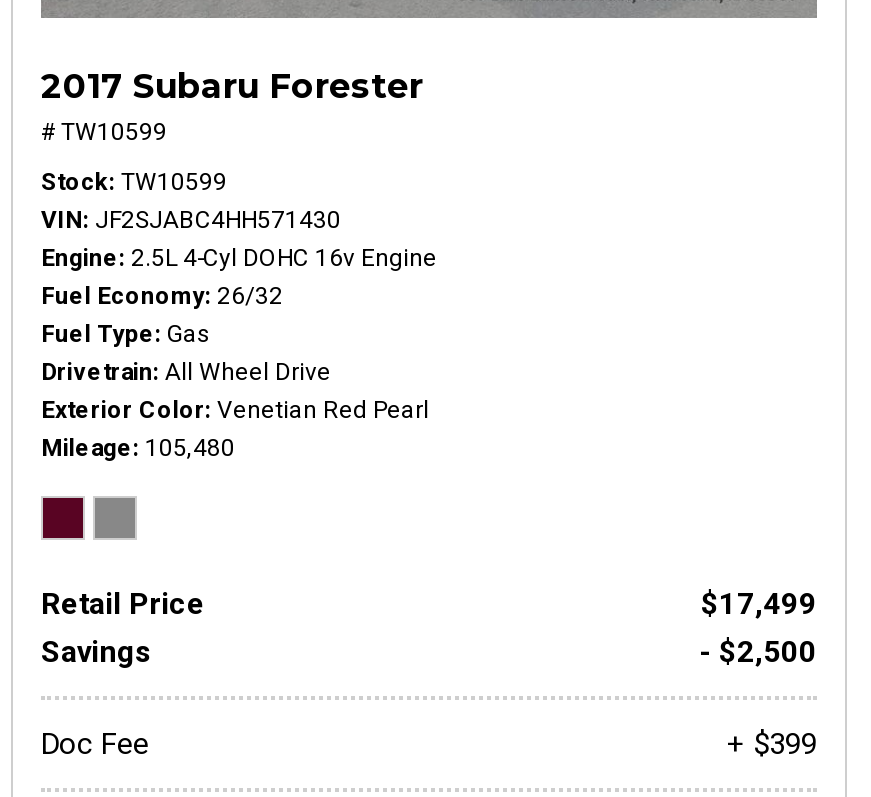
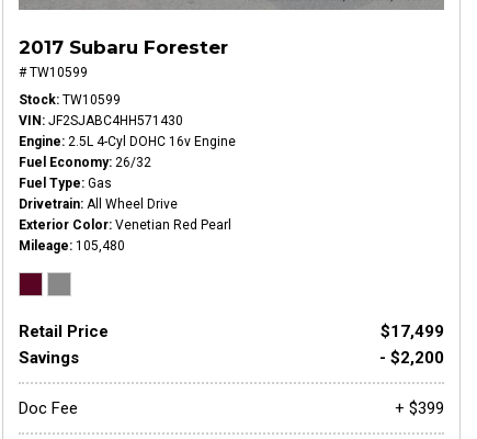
- - $2,500
+ - $2,200
